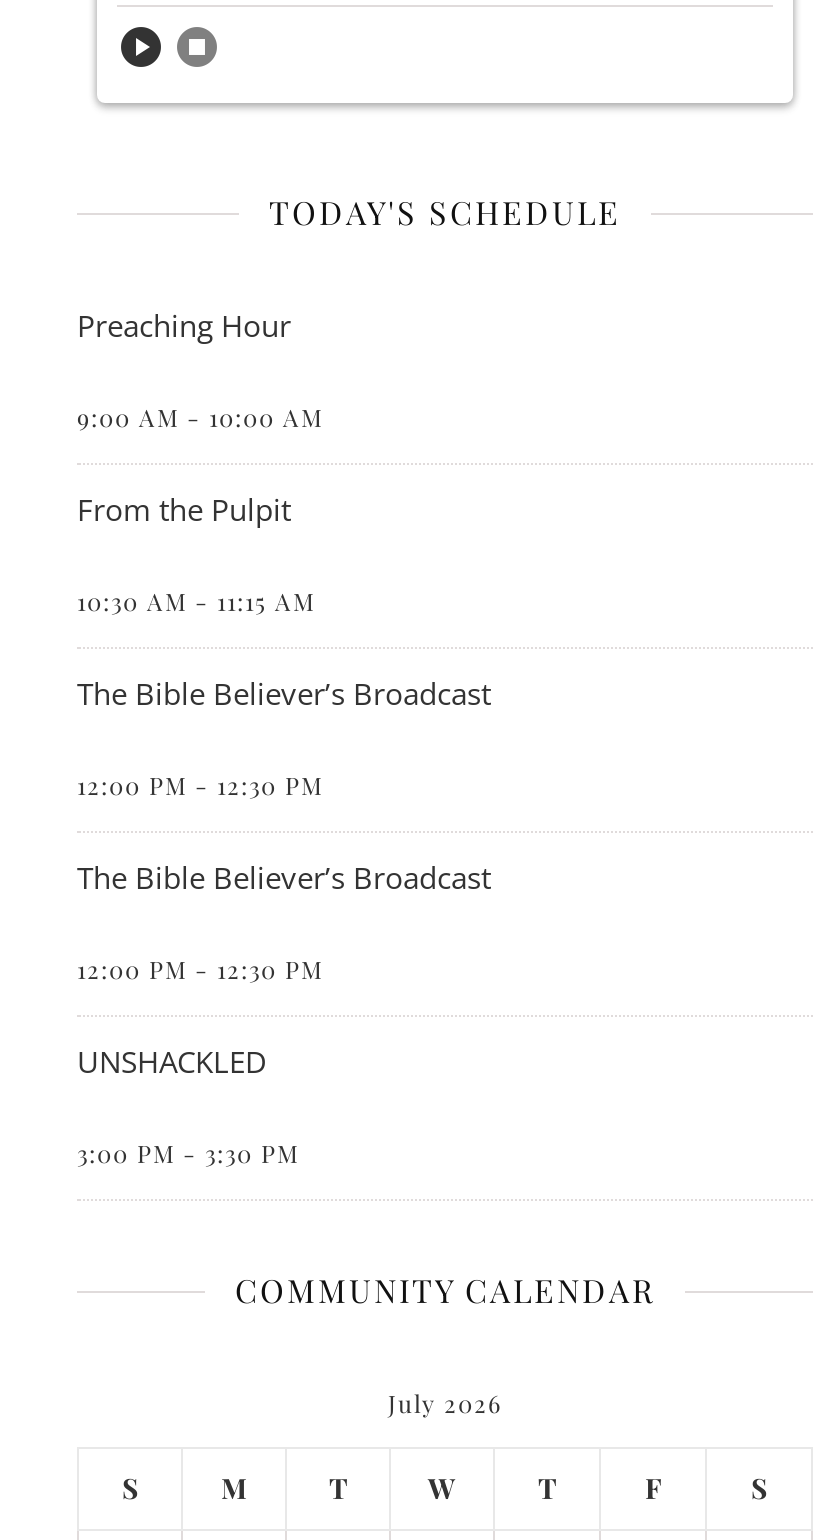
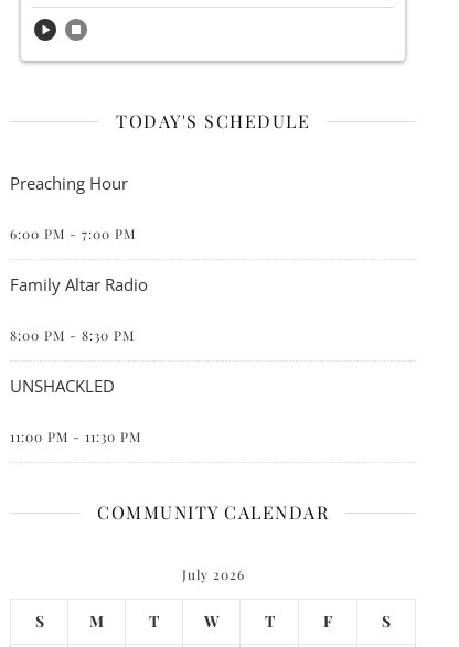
- 9:00 AM - 10:00 AM
- From the Pulpit
- 10:30 AM - 11:15 AM
- The Bible Believer’s Broadcast
- 12:00 PM - 12:30 PM
- The Bible Believer’s Broadcast
- 12:00 PM - 12:30 PM
+ 6:00 PM - 7:00 PM
+ Family Altar Radio
+ 8:00 PM - 8:30 PM

- 3:00 PM - 3:30 PM
+ 11:00 PM - 11:30 PM
